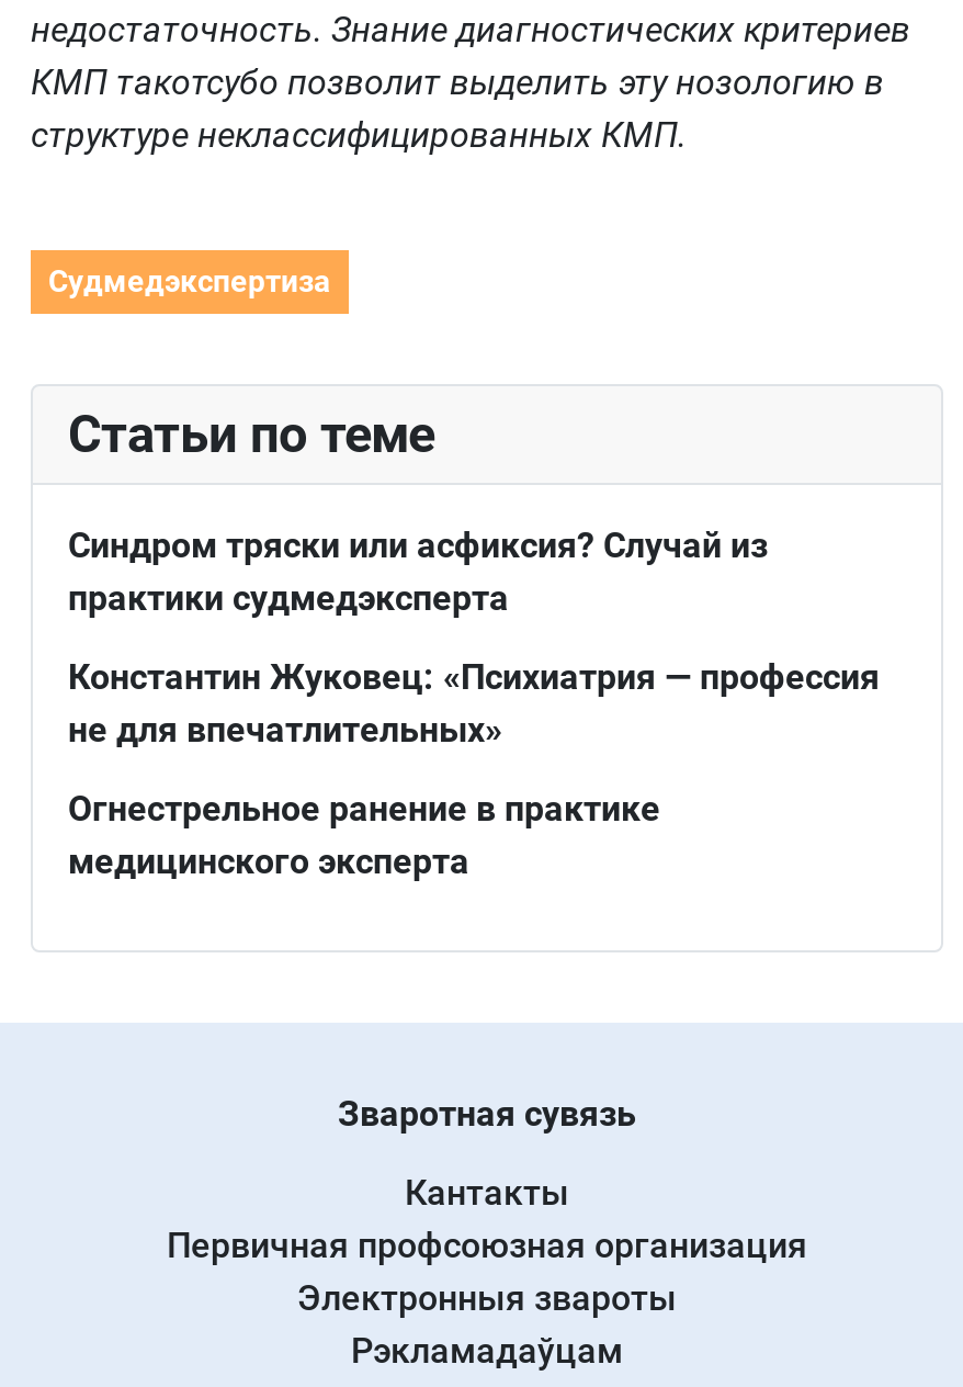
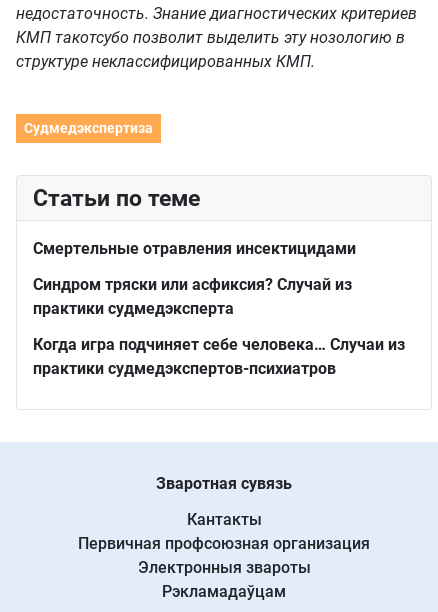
+ Смертельные отравления инсектицидами

moved down: Синдром тряски или асфиксия? Случай из | практики судмедэксперта

- Константин Жуковец: «Психиатрия — профессия
- не для впечатлительных»
- Огнестрельное ранение в практике
- медицинского эксперта
+ Когда игра подчиняет себе человека… Случаи из
+ практики судмедэкспертов-психиатров
